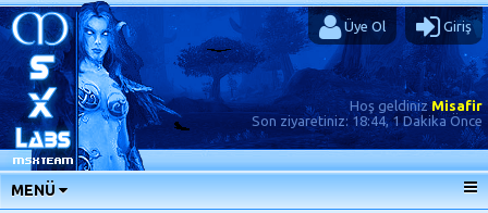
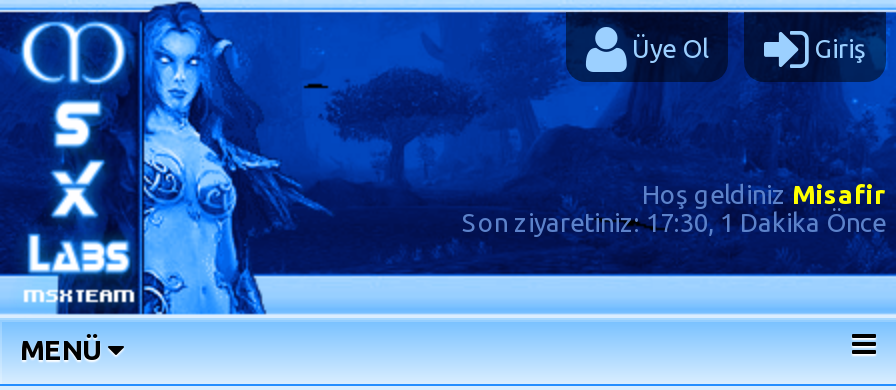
- Son ziyaretiniz: 18:44, 1 Dakika Önce
+ Son ziyaretiniz: 17:30, 1 Dakika Önce
